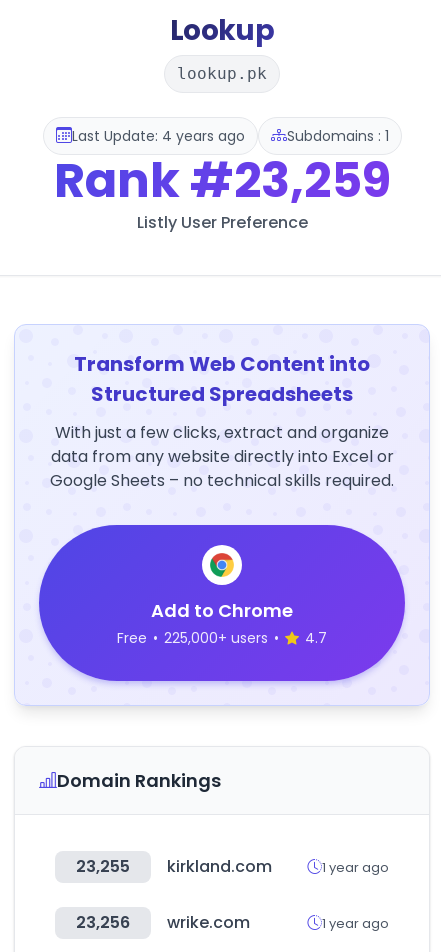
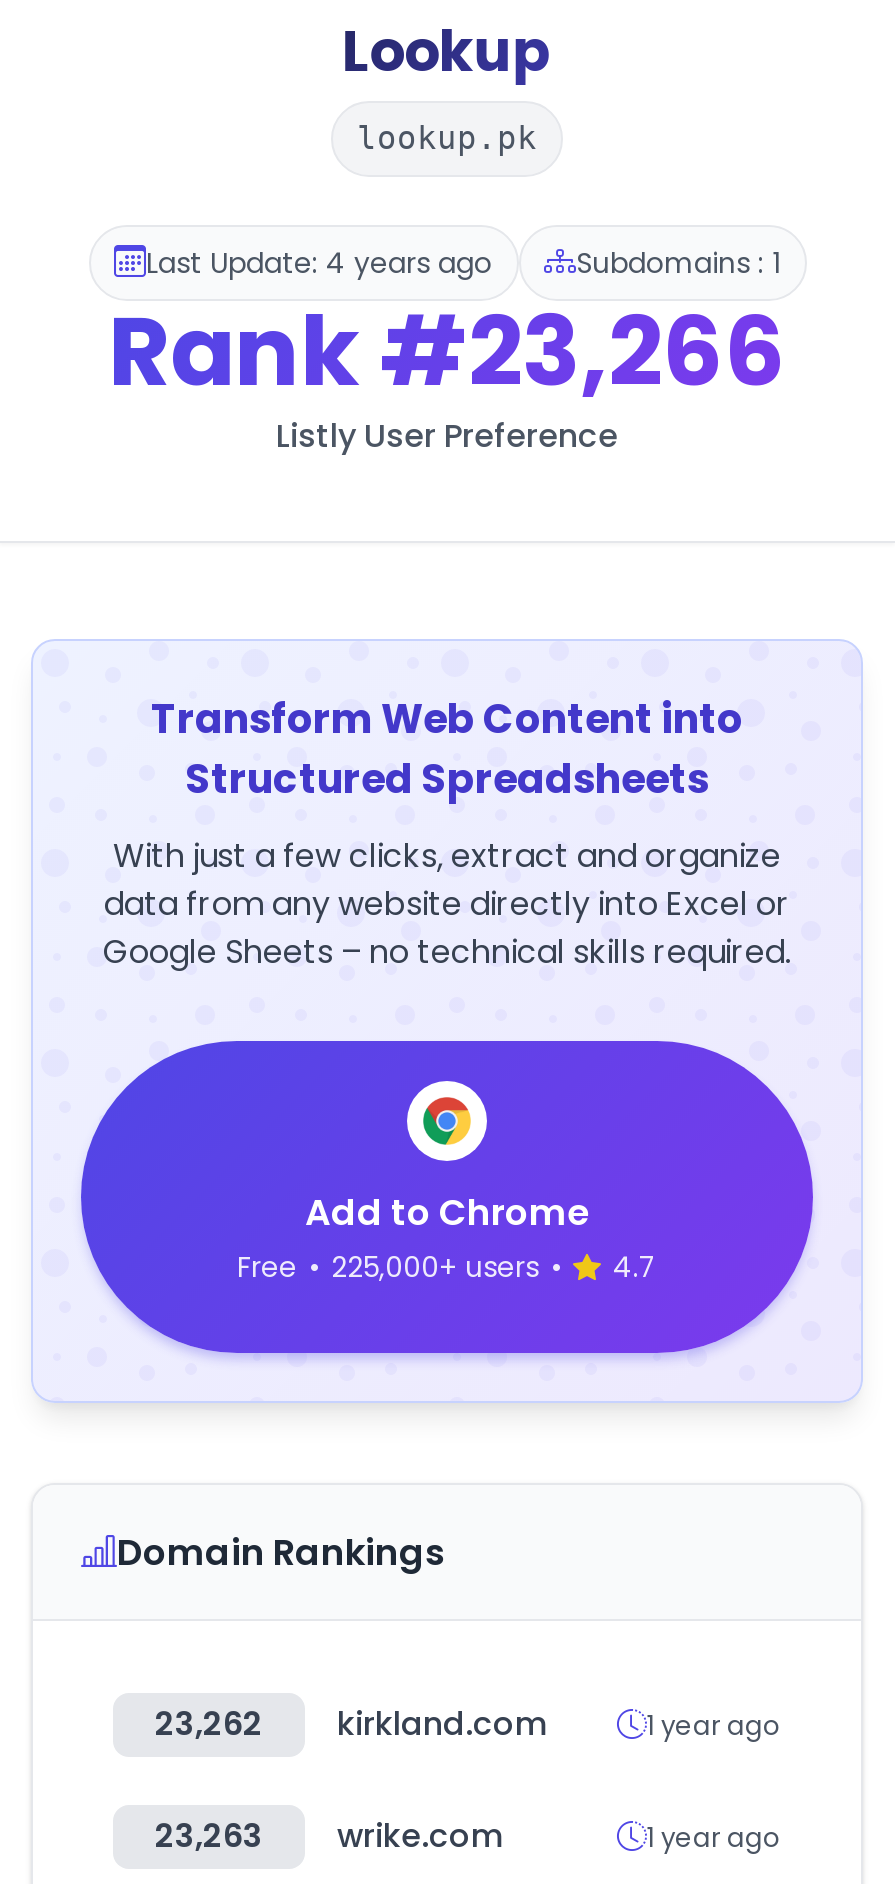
- Rank #23,259
+ Rank #23,266

- 23,255 kirkland.com
+ 23,262 kirkland.com

- 23,256 wrike.com
+ 23,263 wrike.com
